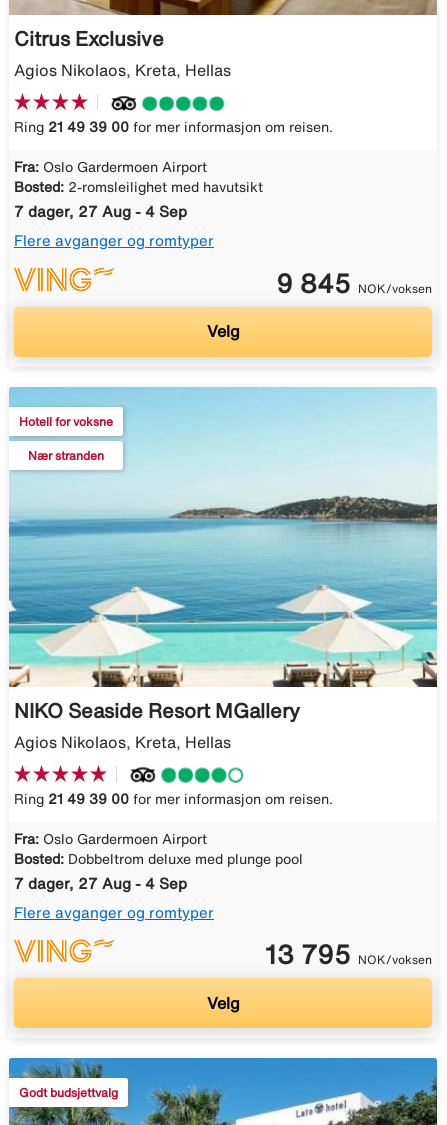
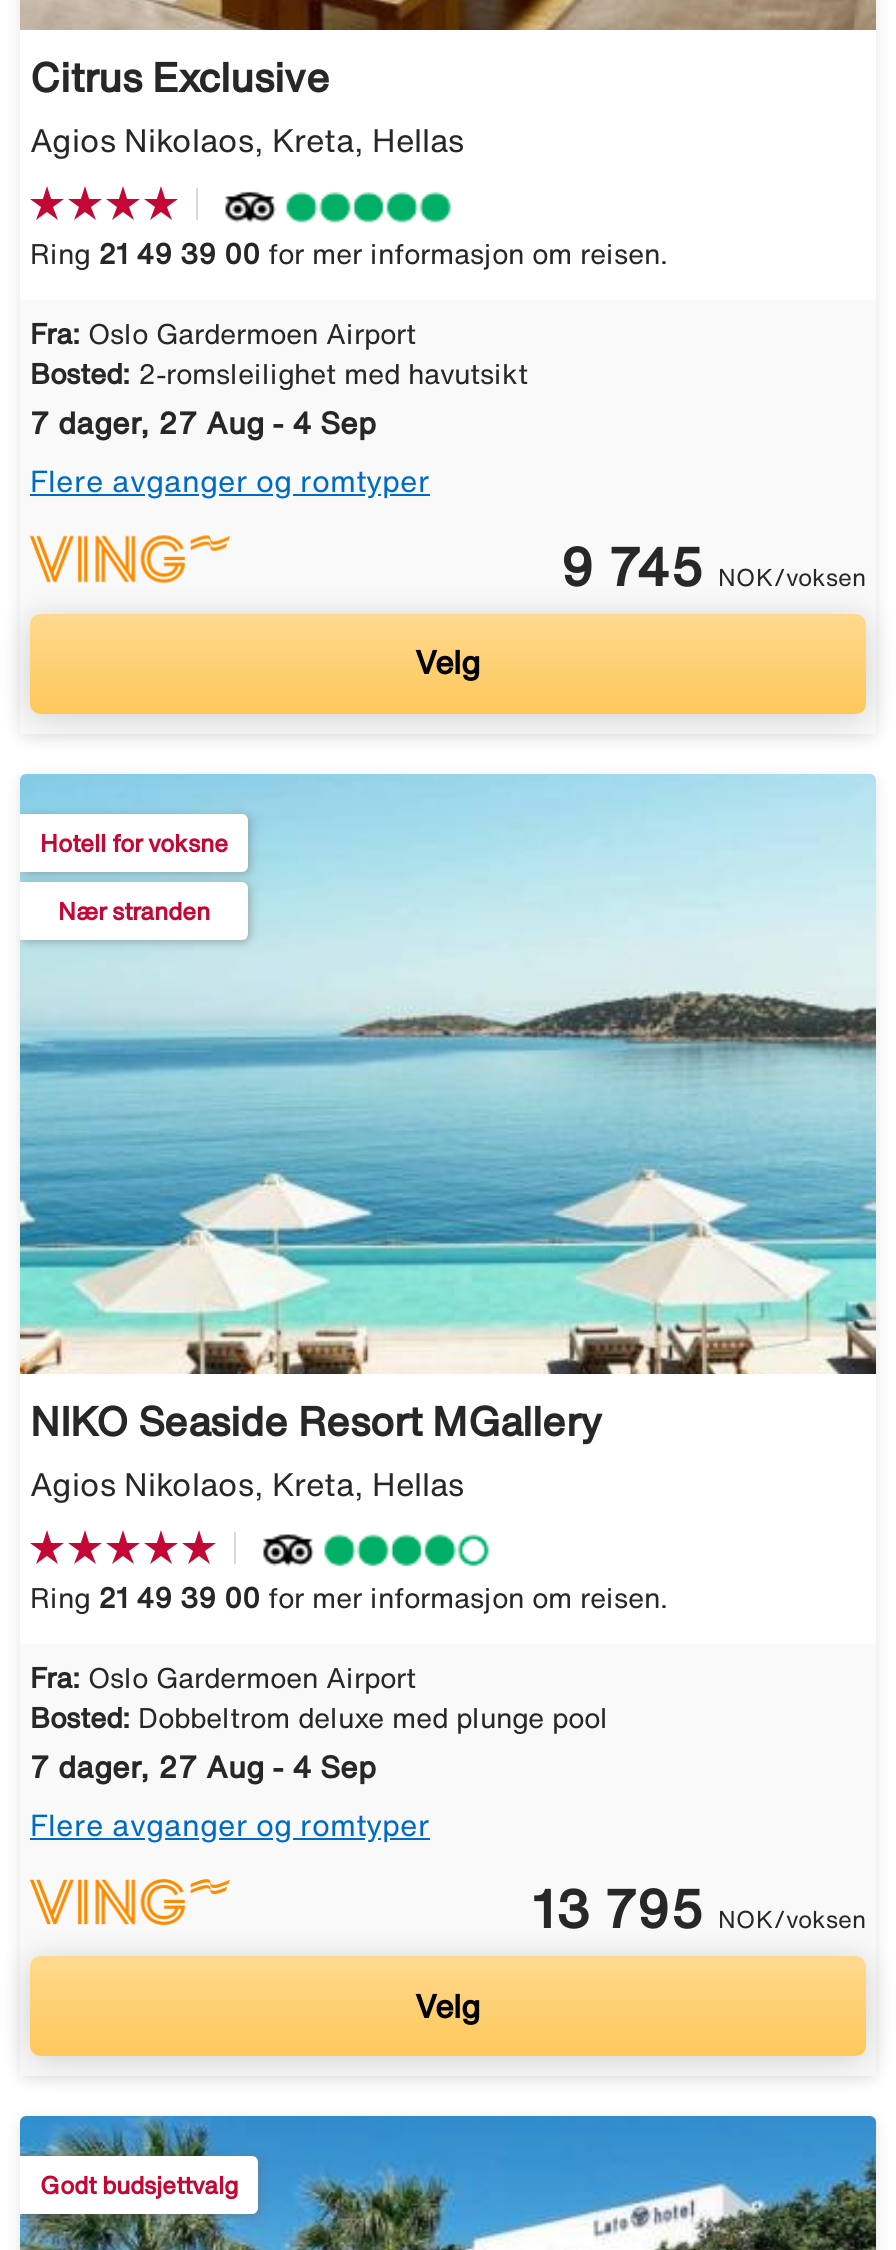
- 9 845 NOK/voksen
+ 9 745 NOK/voksen
